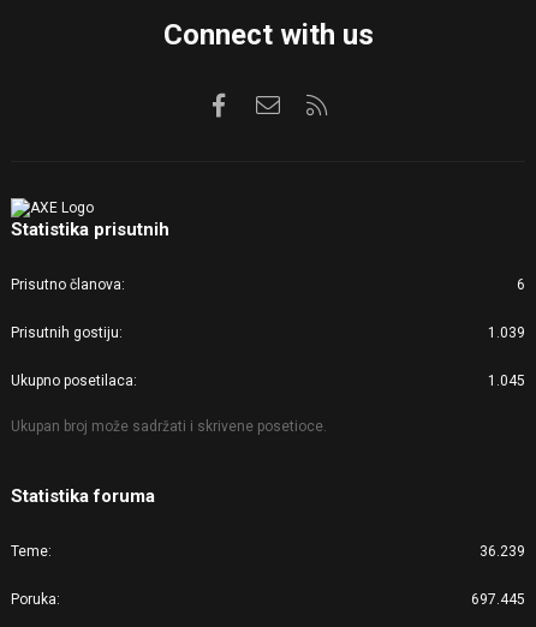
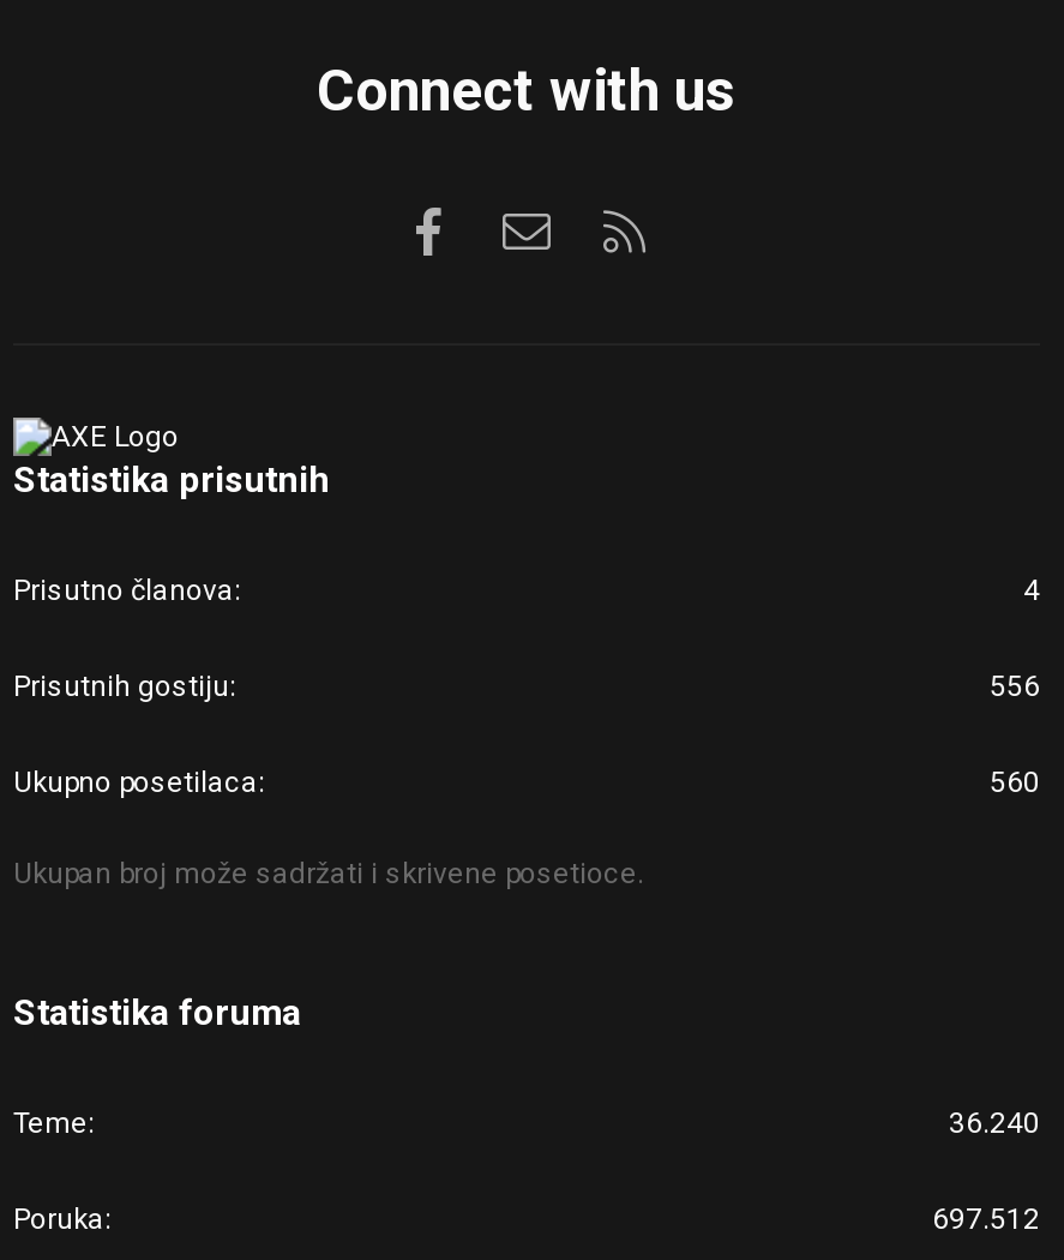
- 6
+ 4

- 1.039
+ 556

- 1.045
+ 560

- 36.239
+ 36.240

- 697.445
+ 697.512
